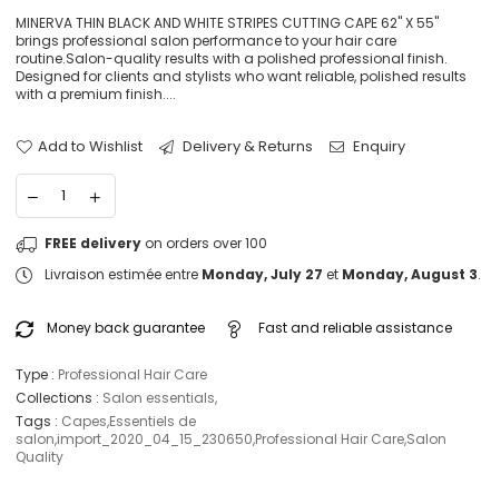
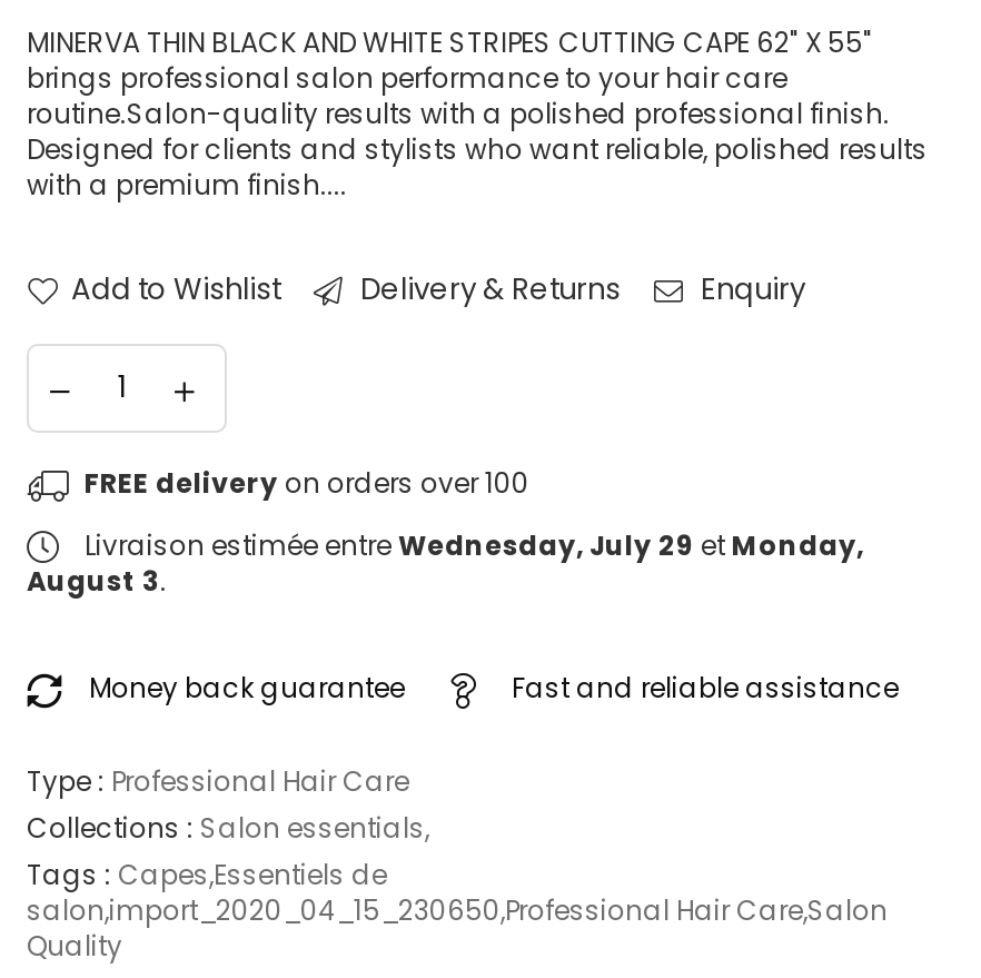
- Livraison estimée entre Monday, July 27 et Monday, August 3.
+ Livraison estimée entre Wednesday, July 29 et Monday,
+ August 3.
